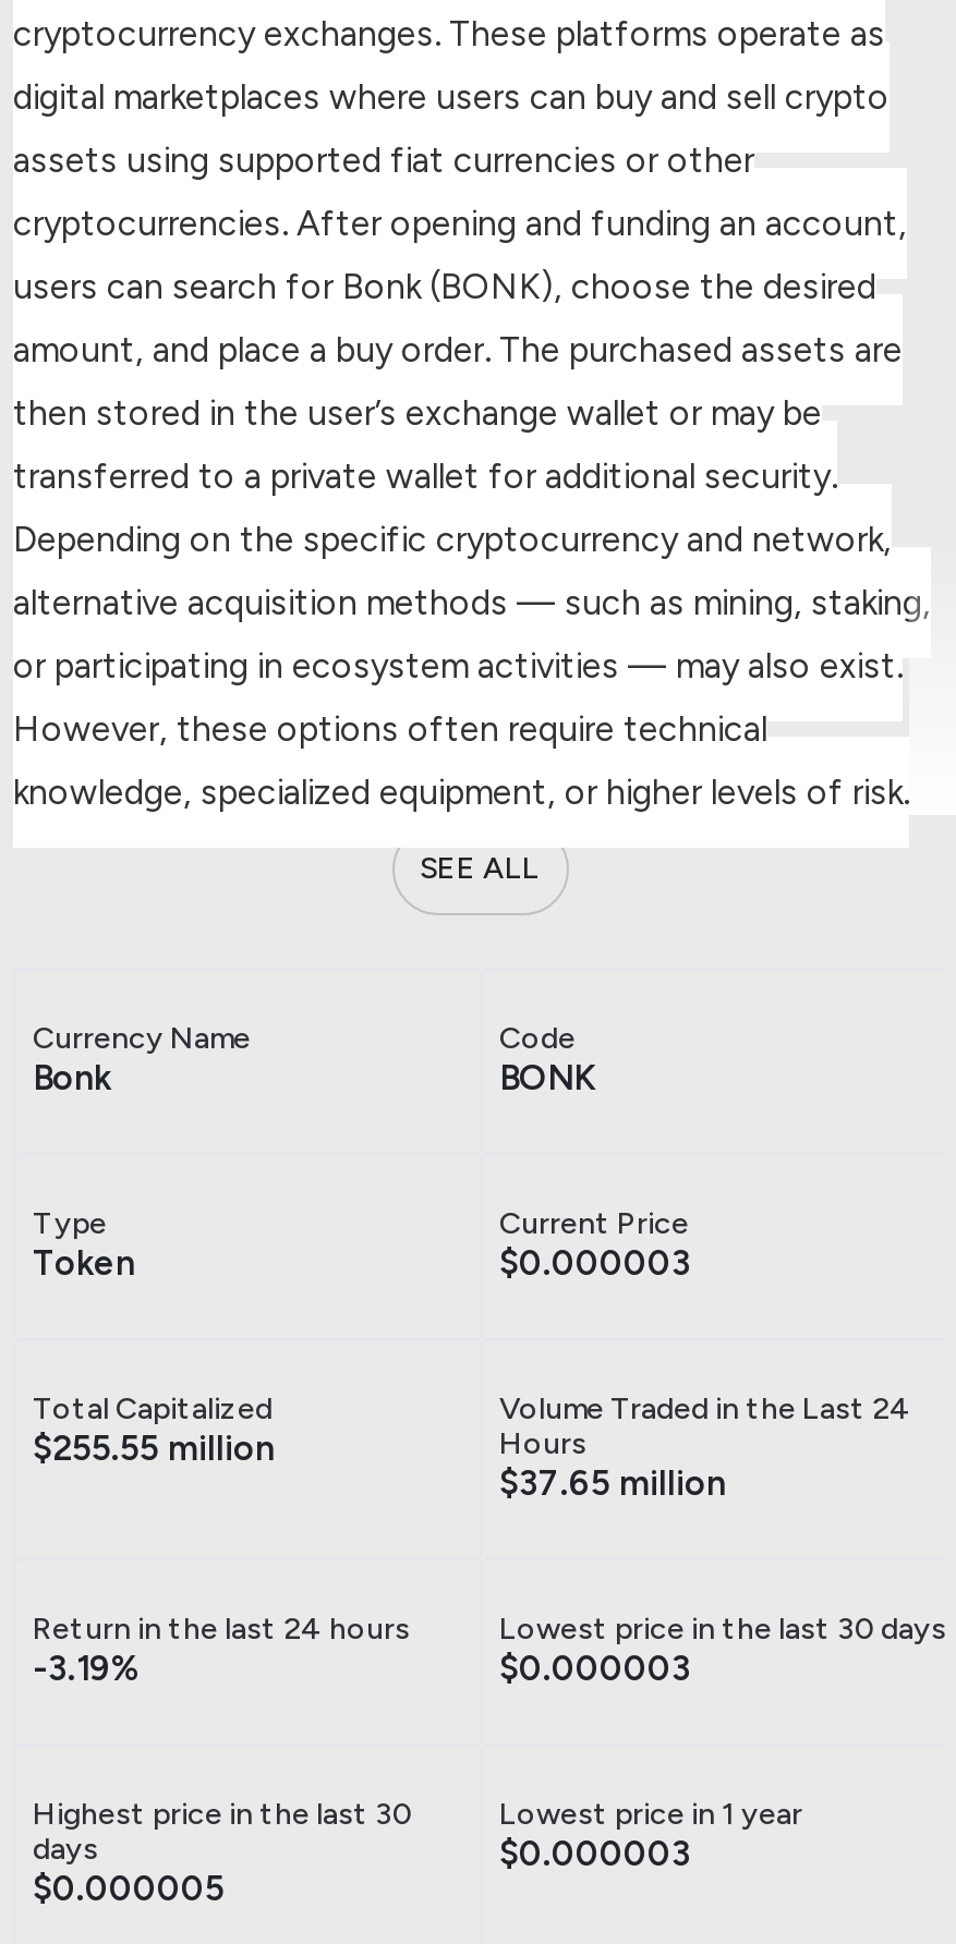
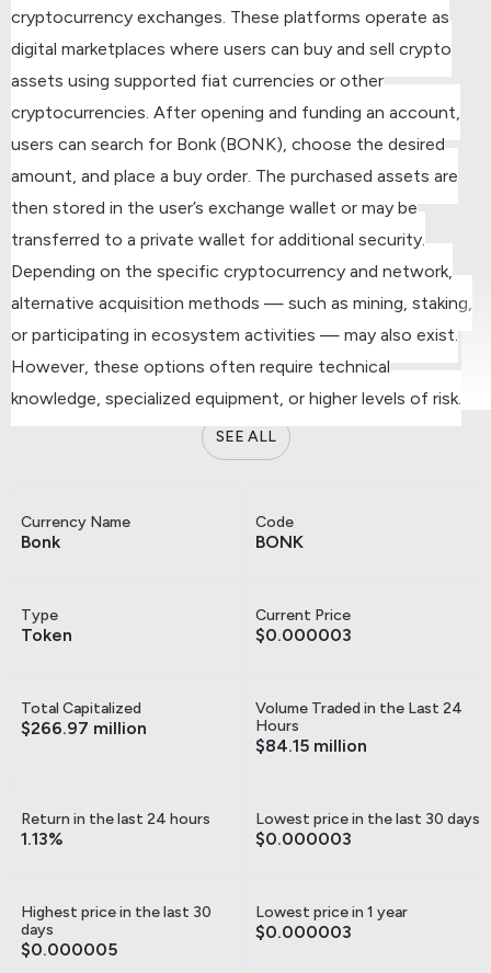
- $255.55 million
+ $266.97 million

- $37.65 million
+ $84.15 million

- -3.19%
+ 1.13%
